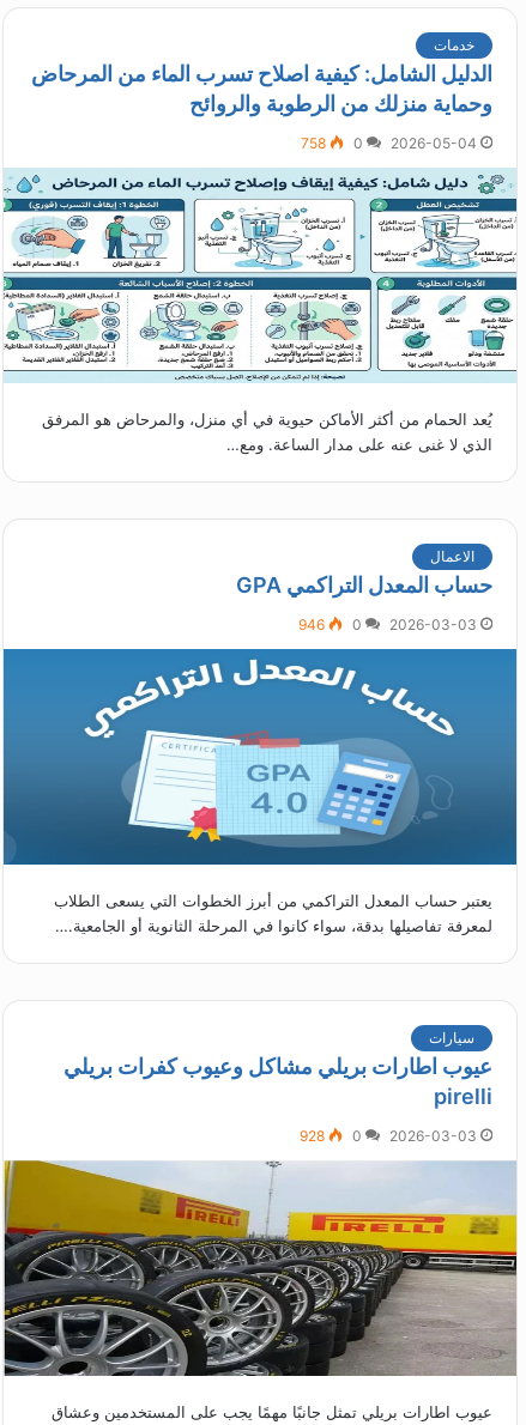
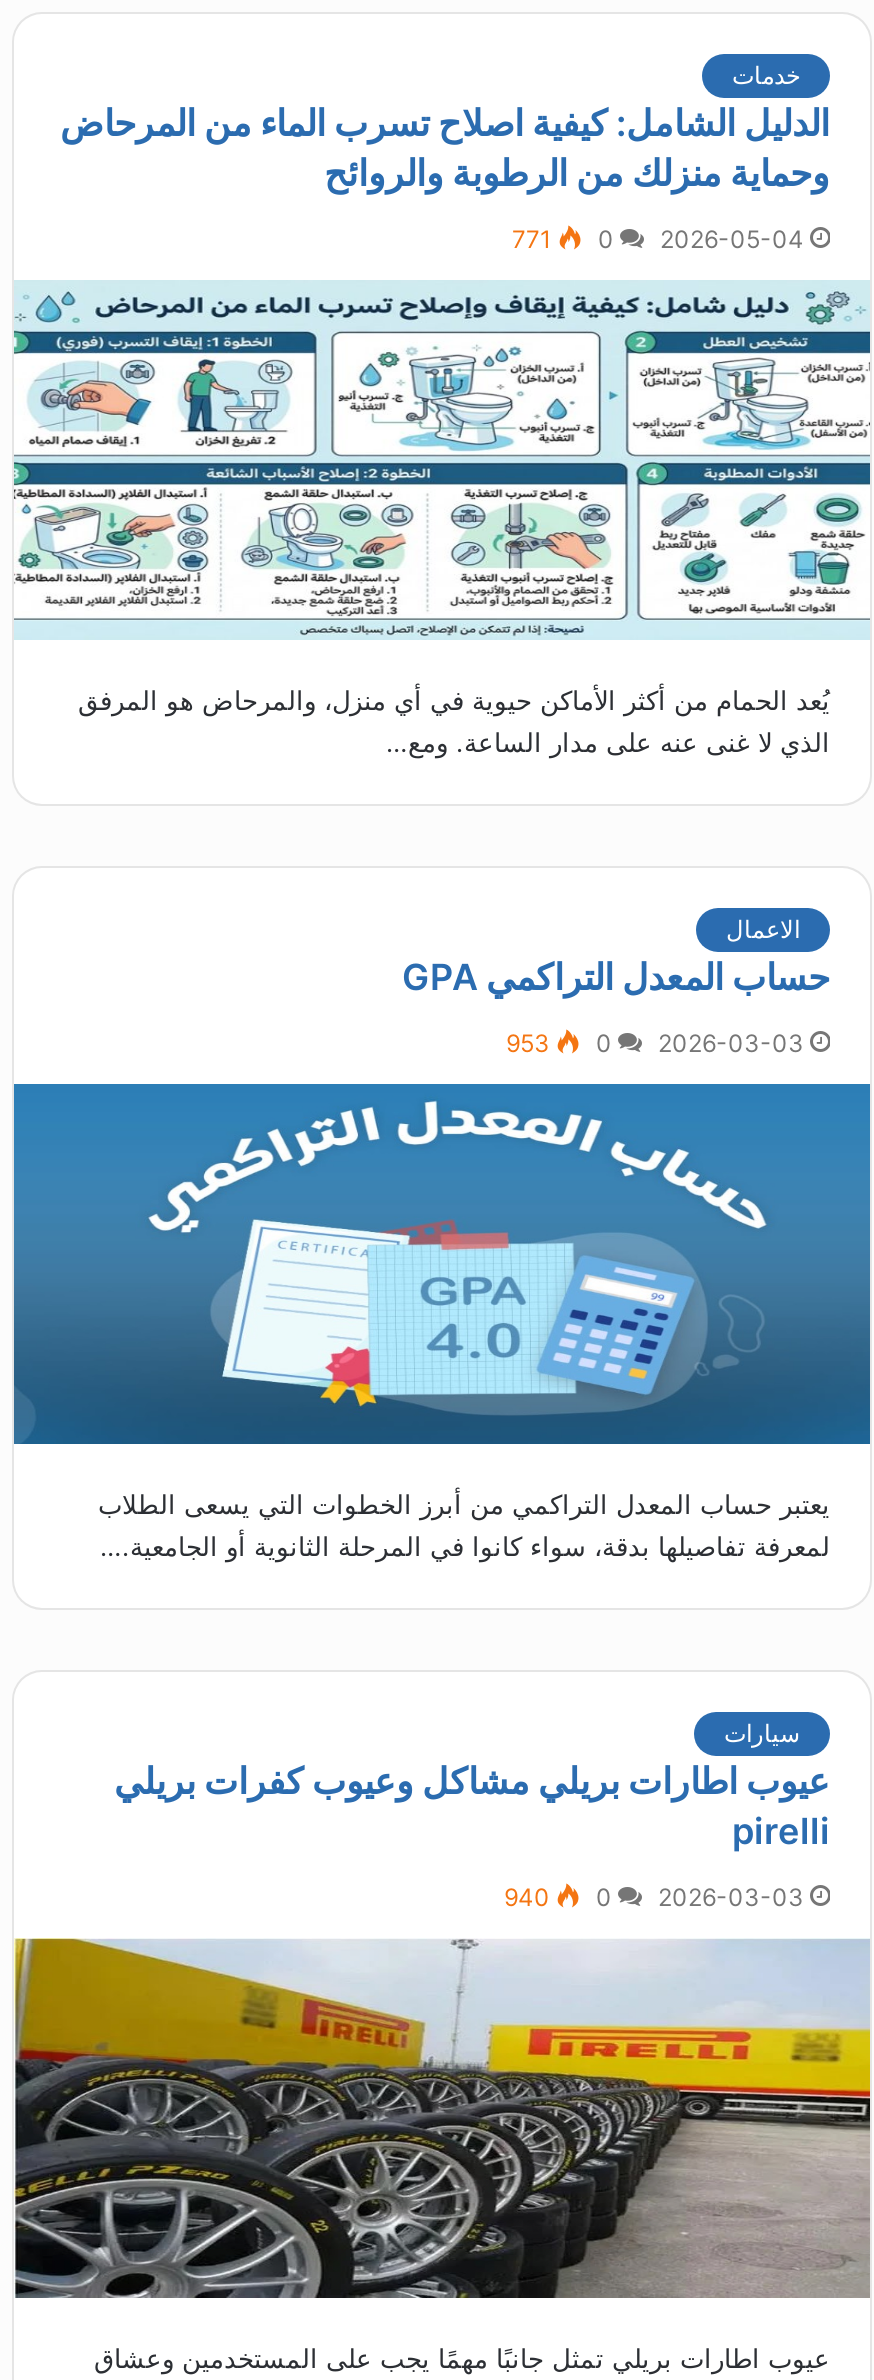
- 758 0 2026-05-04
+ 771 0 2026-05-04

- 946 0 2026-03-03
+ 953 0 2026-03-03

- 928 0 2026-03-03
+ 940 0 2026-03-03
